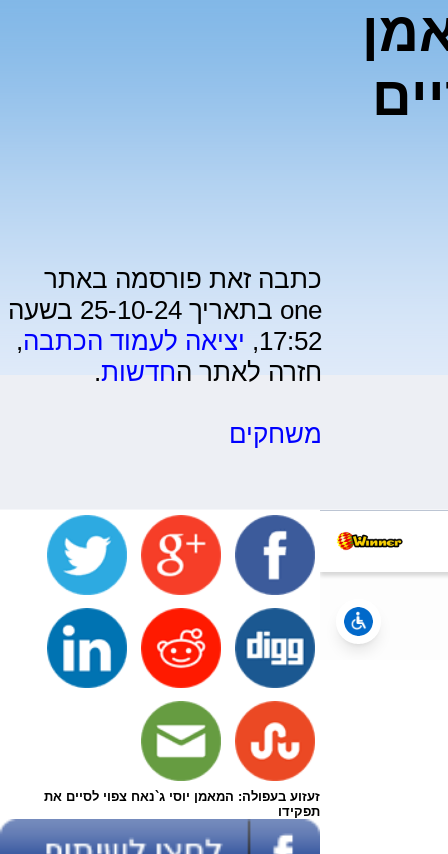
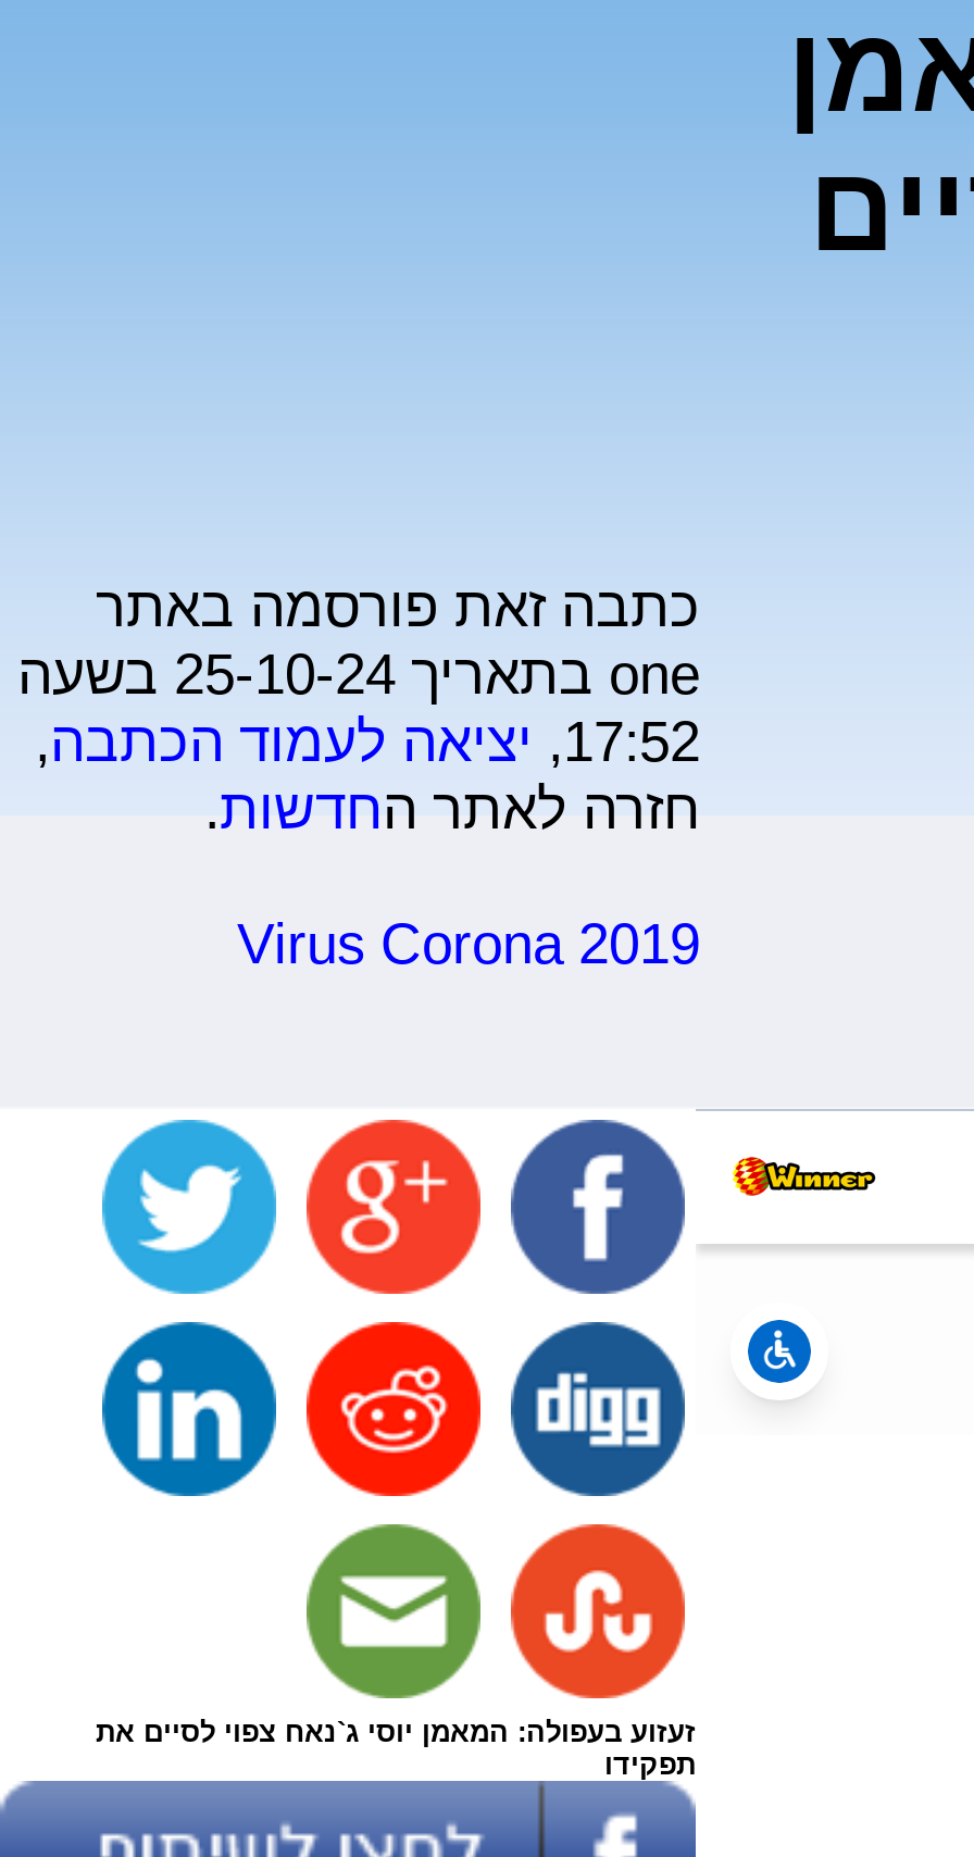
- משחקים
+ Virus Corona 2019
